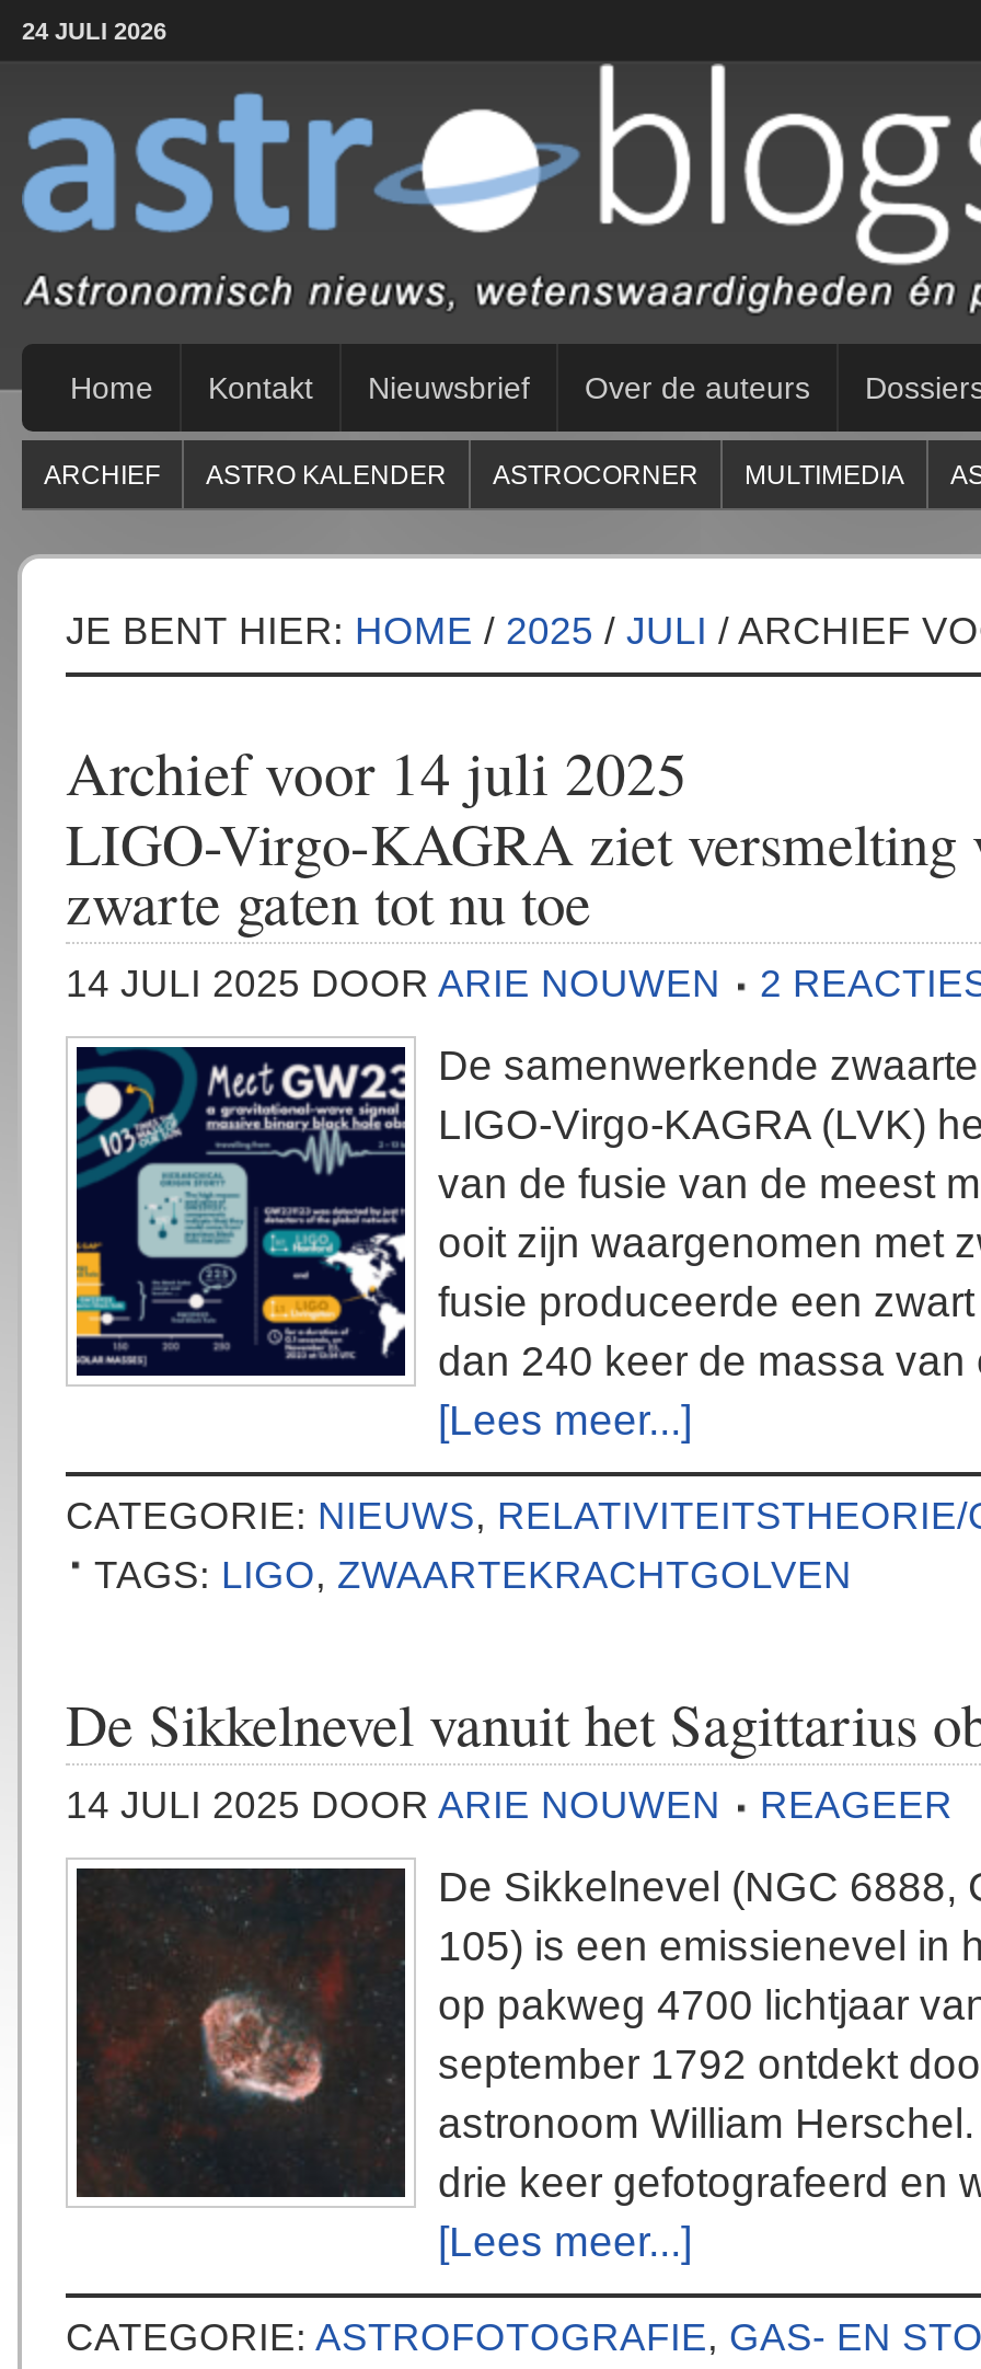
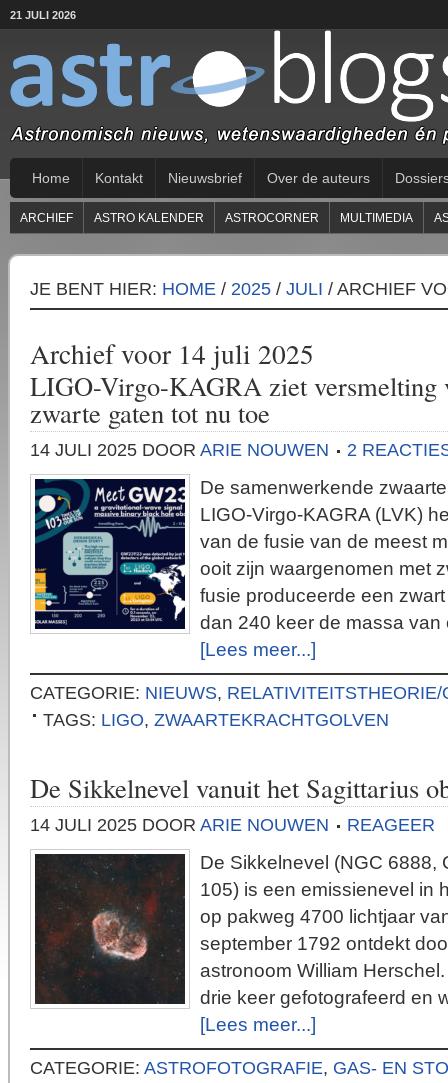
- 24 JULI 2026
+ 21 JULI 2026
